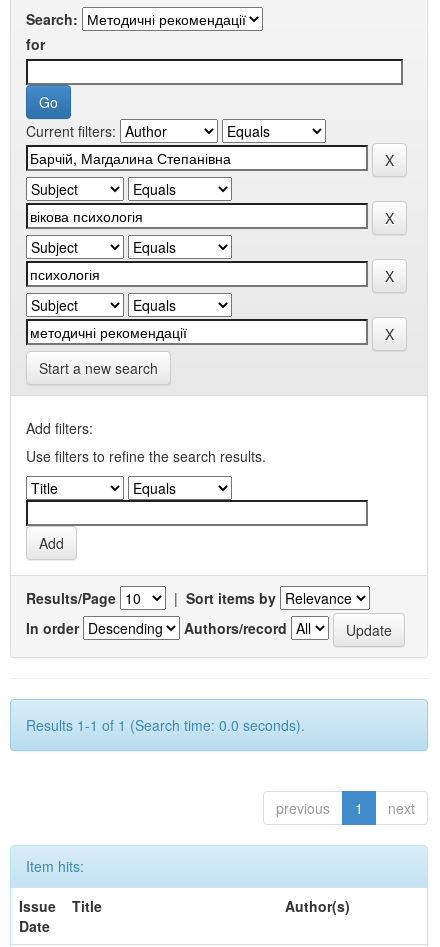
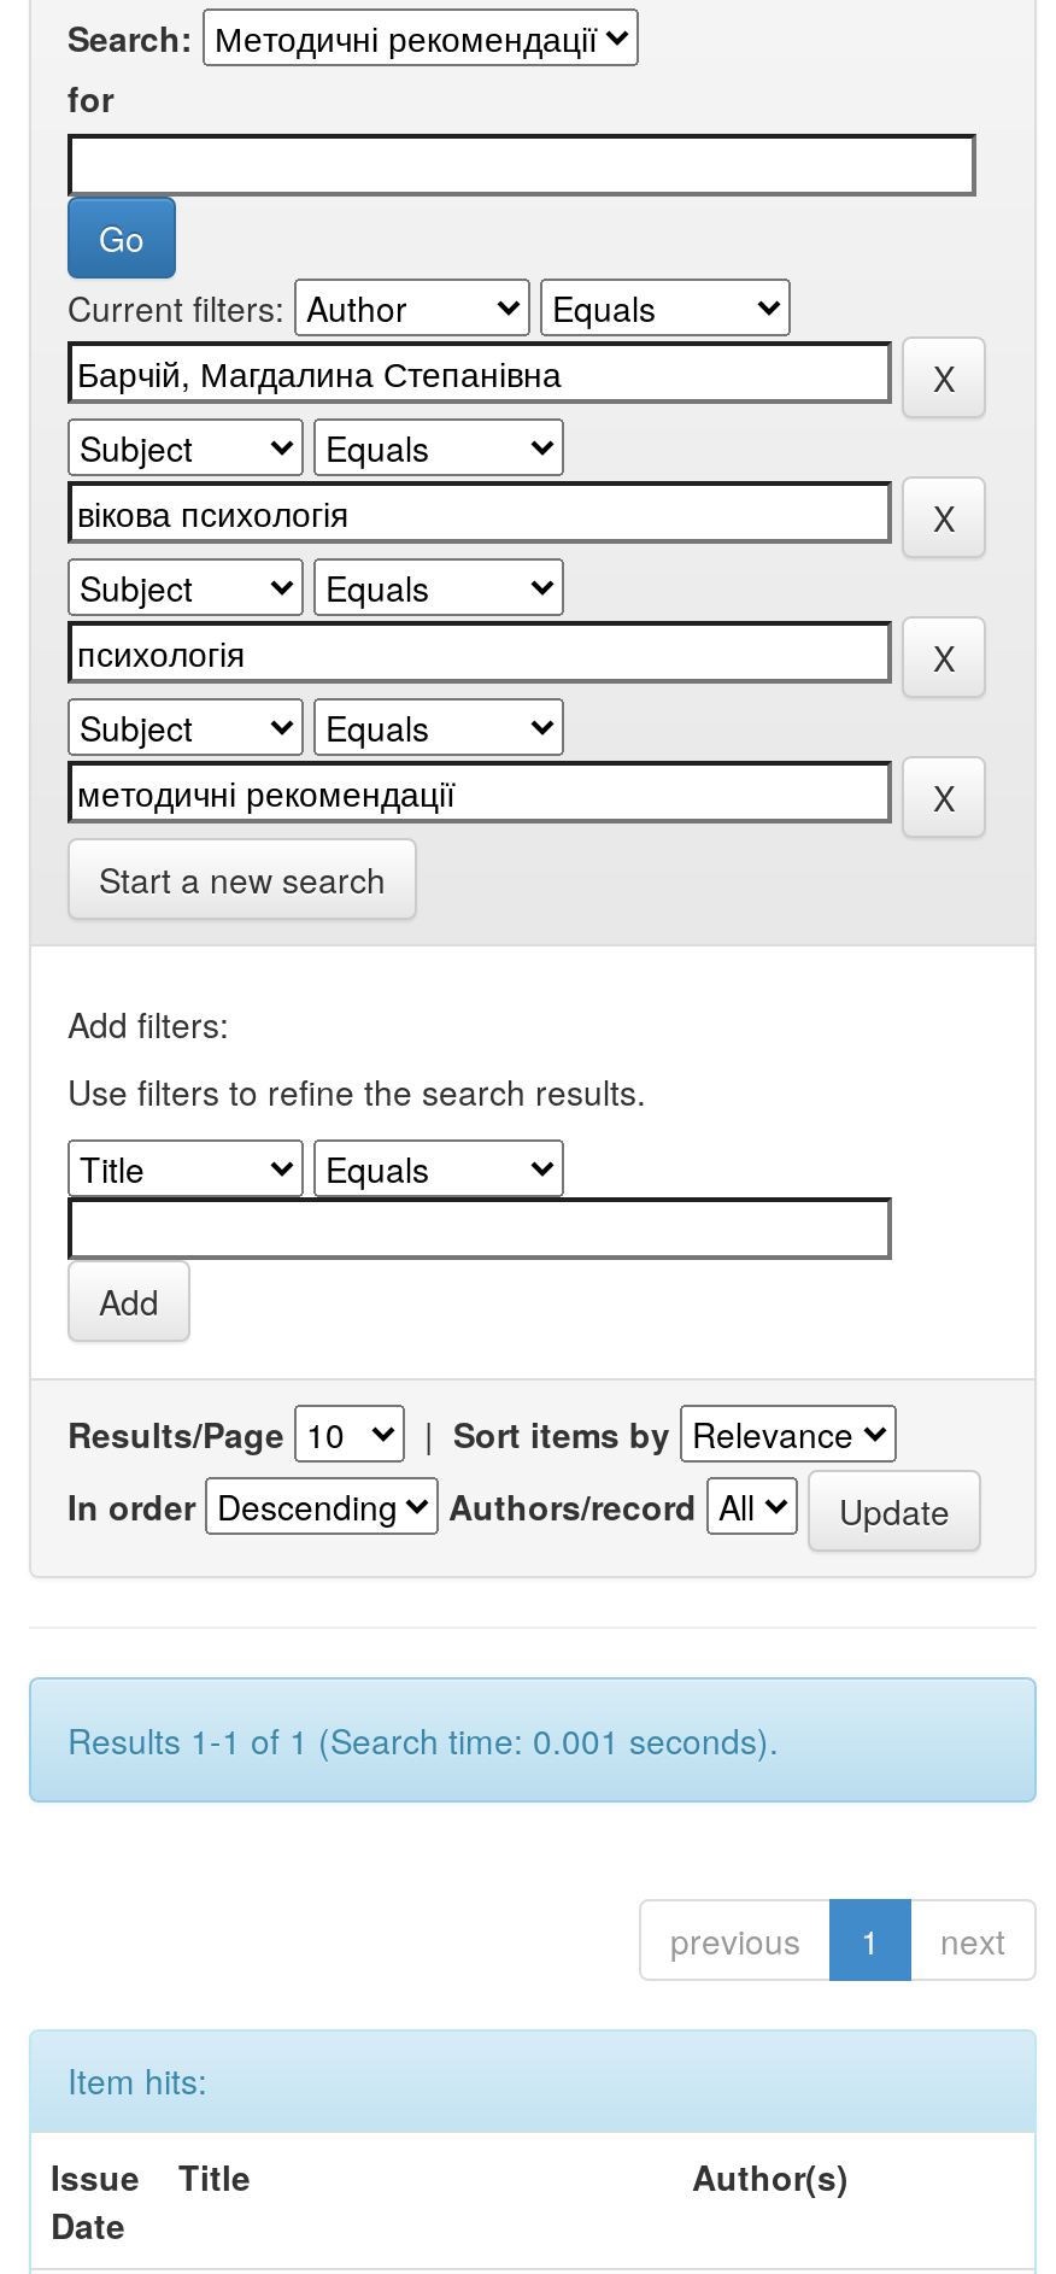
- Results 1-1 of 1 (Search time: 0.0 seconds).
+ Results 1-1 of 1 (Search time: 0.001 seconds).
